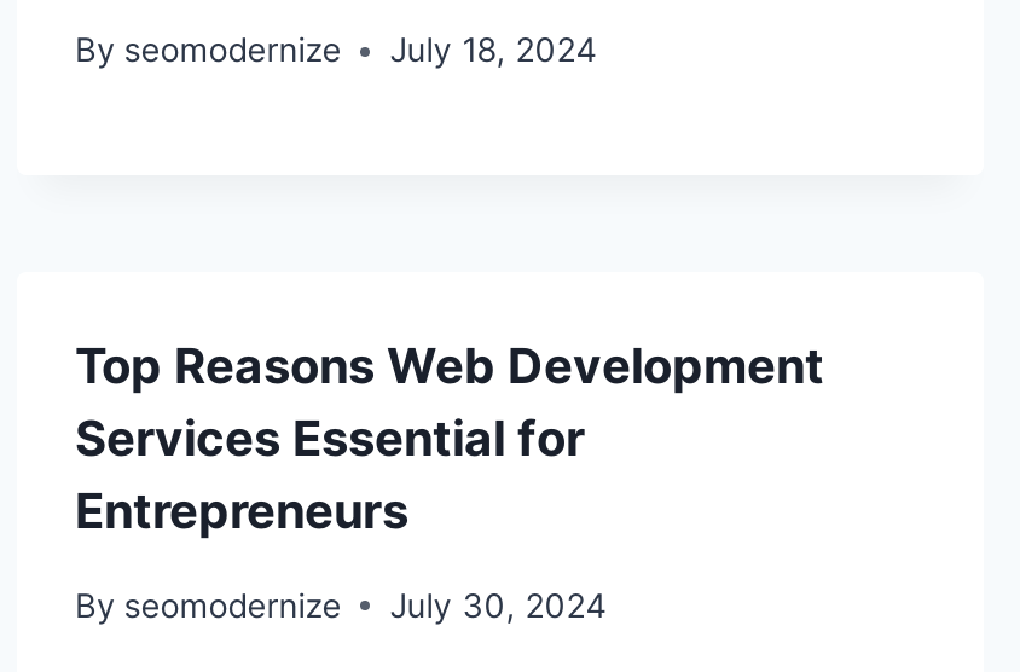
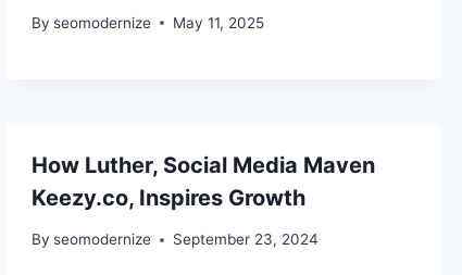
- By seomodernize July 18, 2024
+ By seomodernize May 11, 2025

- Top Reasons Web Development
- Services Essential for
- Entrepreneurs
+ How Luther, Social Media Maven
+ Keezy.co, Inspires Growth

- By seomodernize July 30, 2024
+ By seomodernize September 23, 2024
